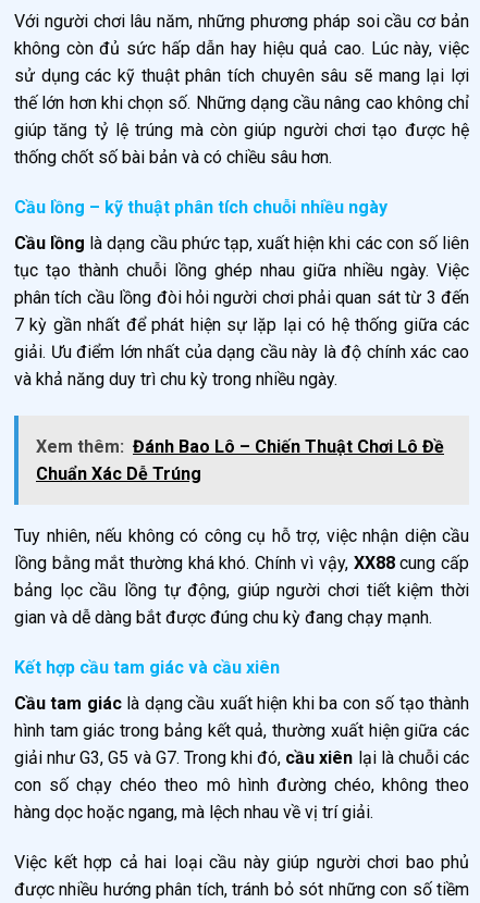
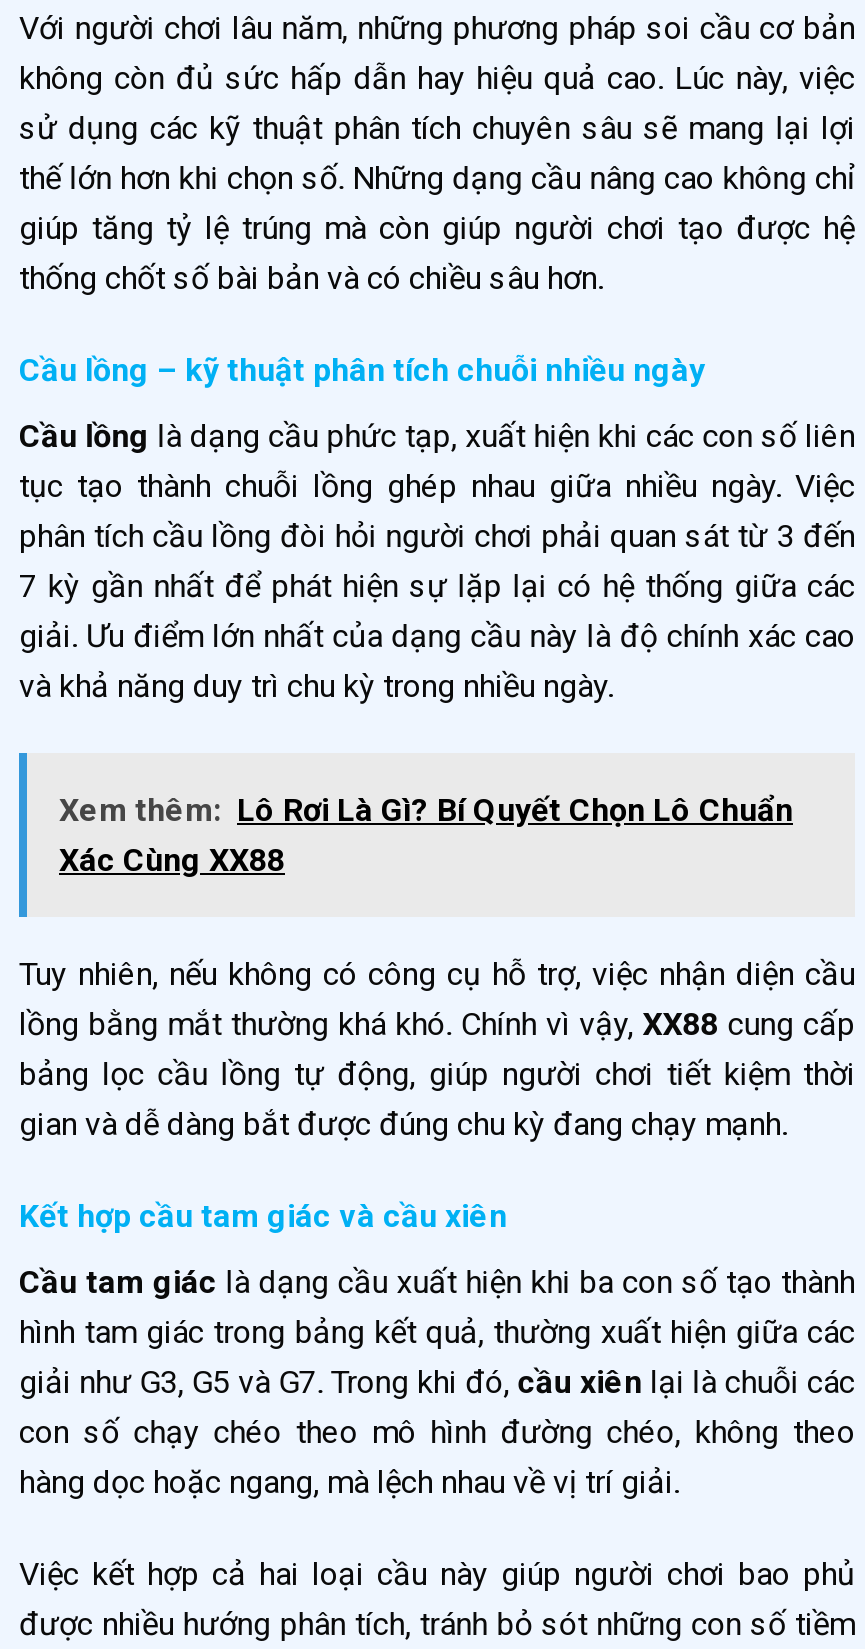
- Xem thêm: Đánh Bao Lô – Chiến Thuật Chơi Lô Đề
- Chuẩn Xác Dễ Trúng
+ Xem thêm: Lô Rơi Là Gì? Bí Quyết Chọn Lô Chuẩn
+ Xác Cùng XX88
